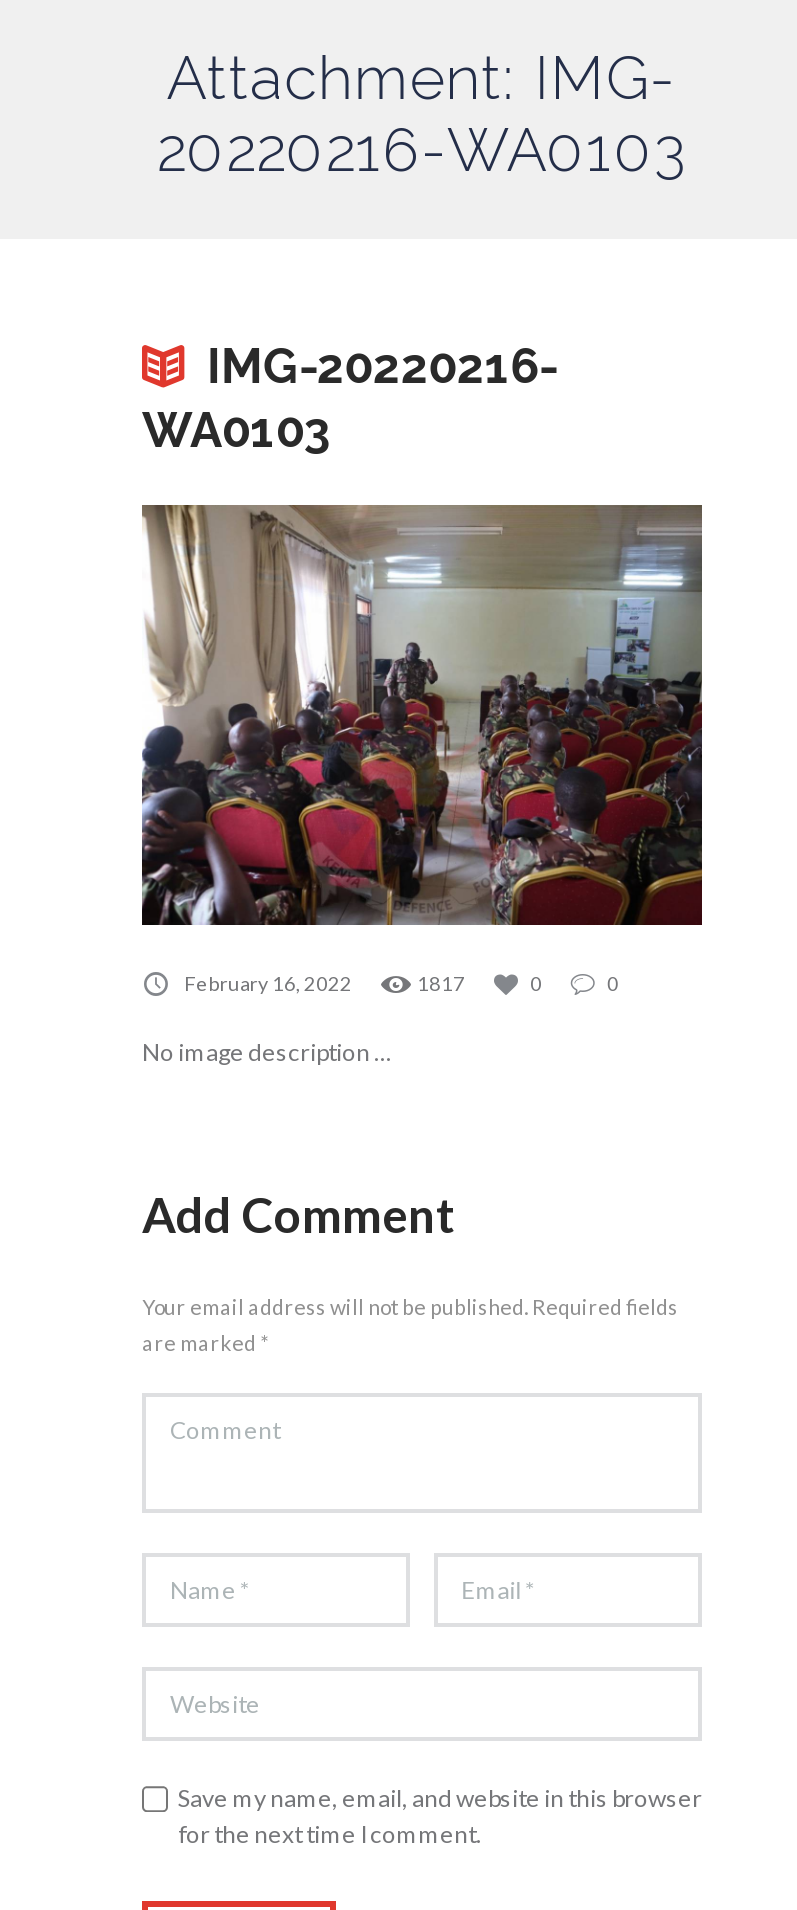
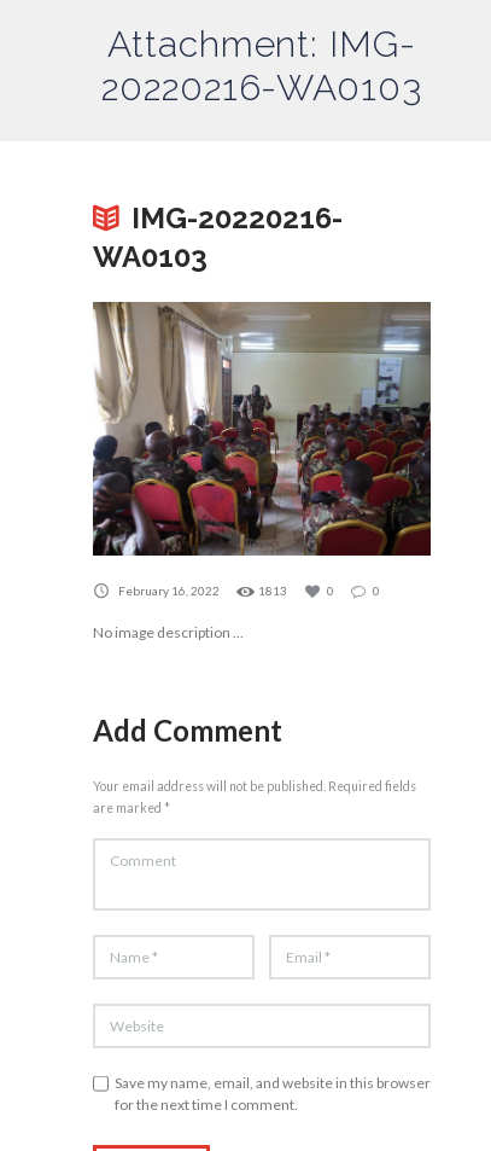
- 1817
+ 1813
